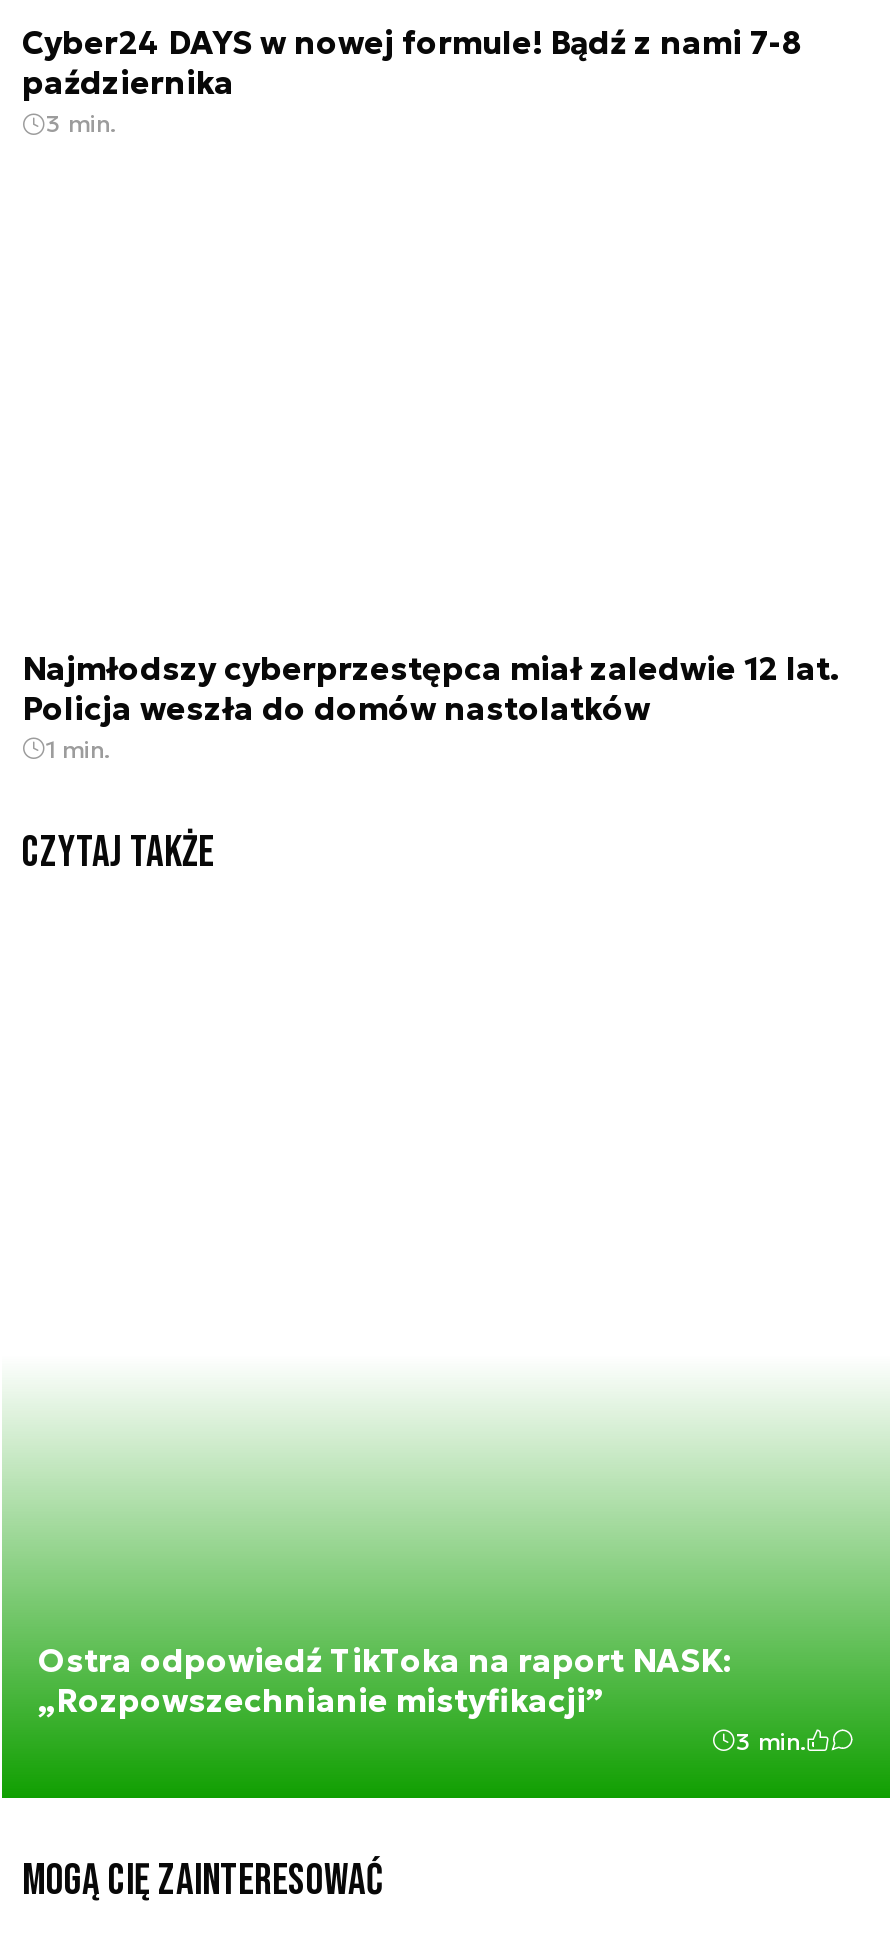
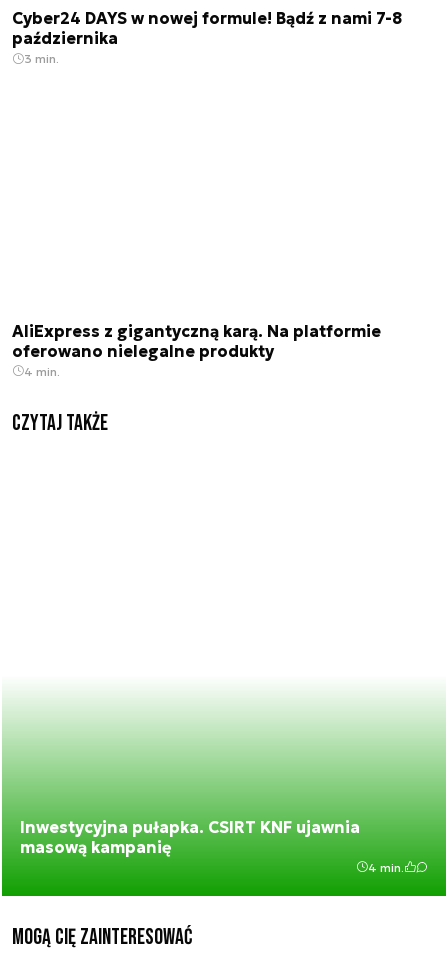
- Najmłodszy cyberprzestępca miał zaledwie 12 lat.
- Policja weszła do domów nastolatków
- 1 min.
+ AliExpress z gigantyczną karą. Na platformie
+ oferowano nielegalne produkty
+ 4 min.

- Ostra odpowiedź TikToka na raport NASK:
- „Rozpowszechnianie mistyfikacji”
- 3 min.
+ Inwestycyjna pułapka. CSIRT KNF ujawnia
+ masową kampanię
+ 4 min.
